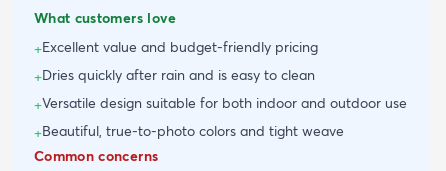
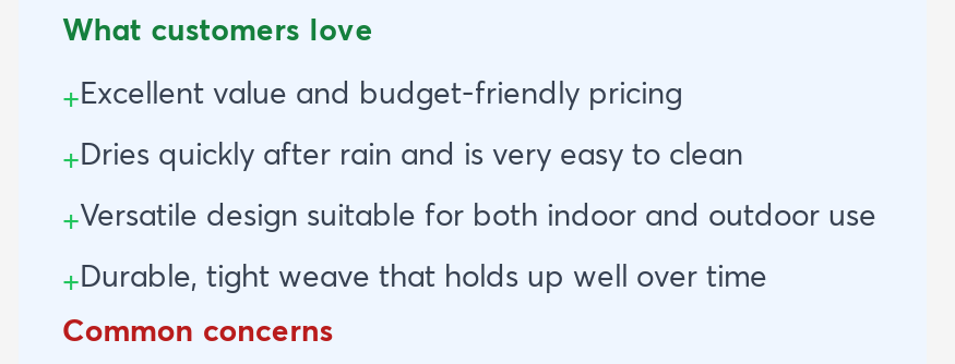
- +Dries quickly after rain and is easy to clean
+ +Dries quickly after rain and is very easy to clean

- +Beautiful, true-to-photo colors and tight weave
+ +Durable, tight weave that holds up well over time
